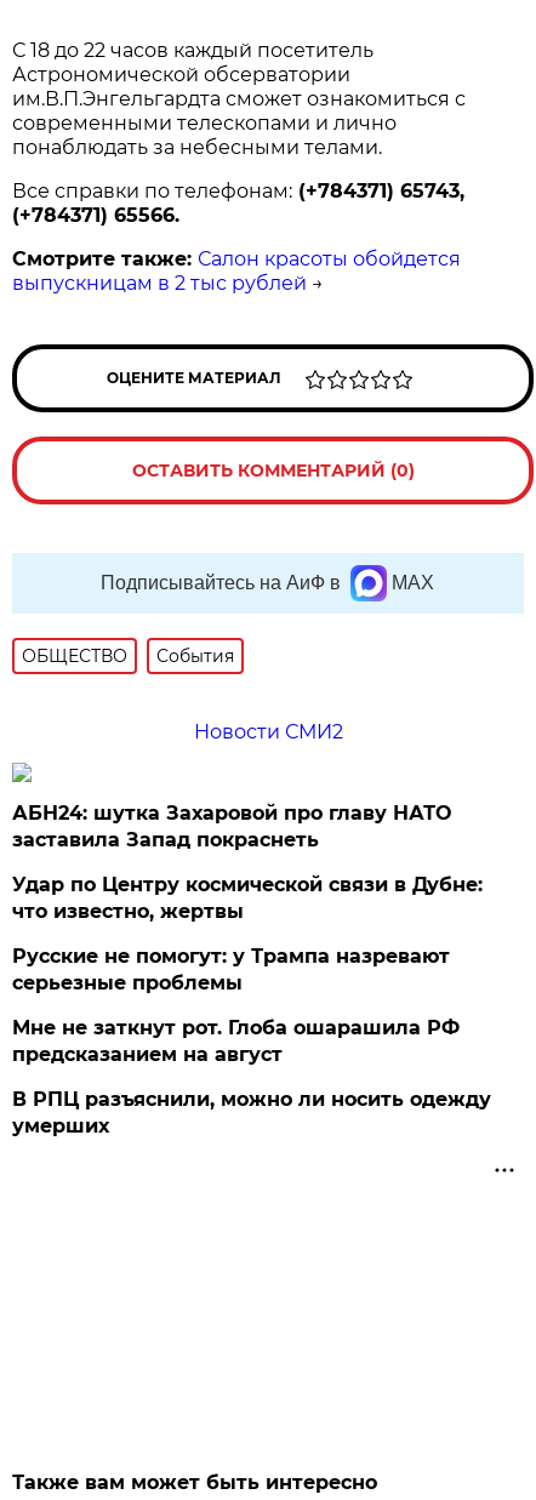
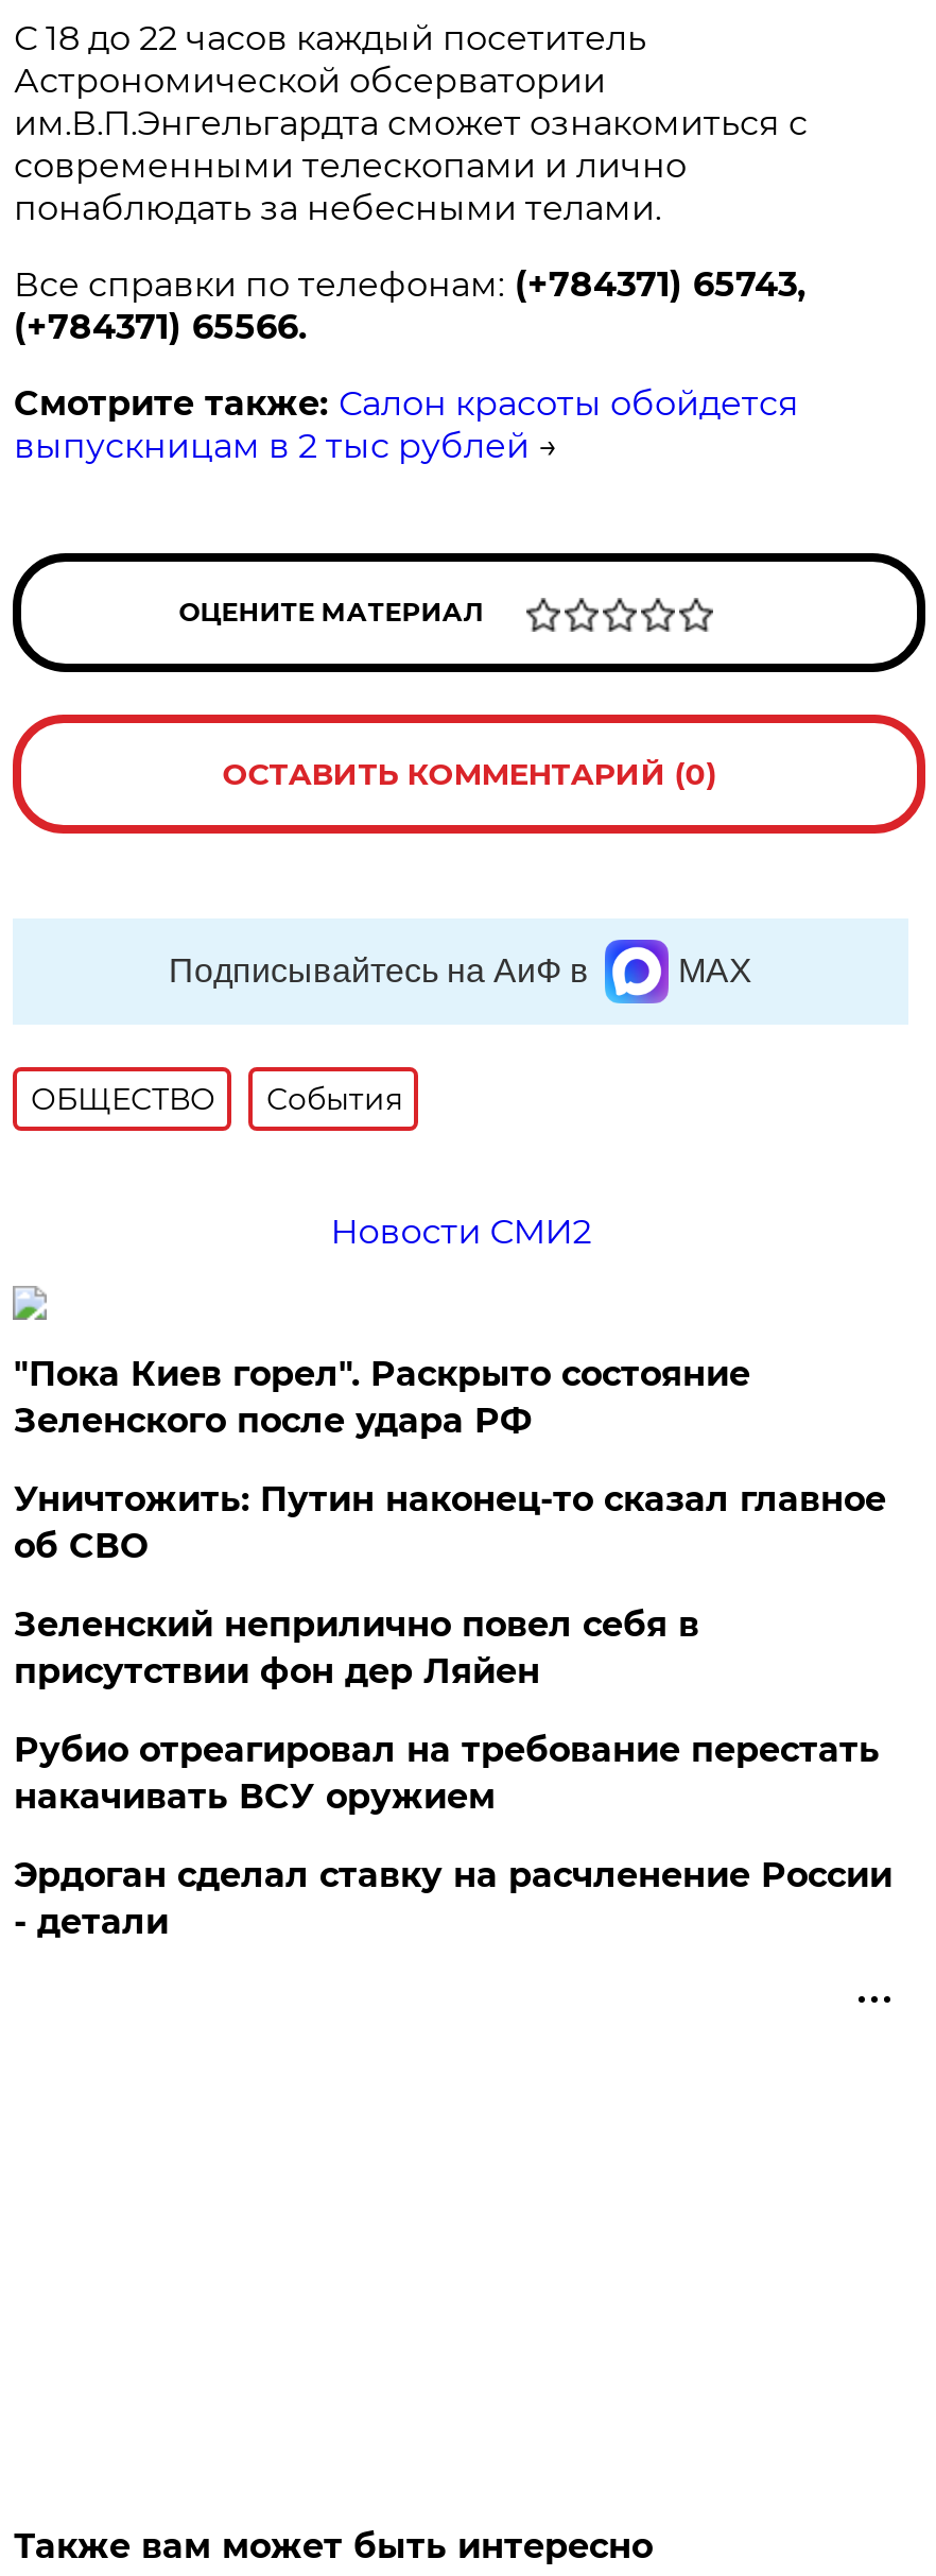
- АБН24: шутка Захаровой про главу НАТО
- заставила Запад покраснеть
+ "Пока Киев горел". Раскрыто состояние
+ Зеленского после удара РФ

- Удар по Центру космической связи в Дубне:
- что известно, жертвы
+ Уничтожить: Путин наконец-то сказал главное
+ об СВО

- Русские не помогут: у Трампа назревают
- серьезные проблемы
+ Зеленский неприлично повел cебя в
+ присутствии фон дер Ляйен

- Мне не заткнут рот. Глоба ошарашила РФ
- предсказанием на август
+ Рубио отреагировал на требование перестать
+ накачивать ВСУ оружием

- В РПЦ разъяснили, можно ли носить одежду
- умерших
+ Эрдоган сделал ставку на расчленение России
+ - детали
